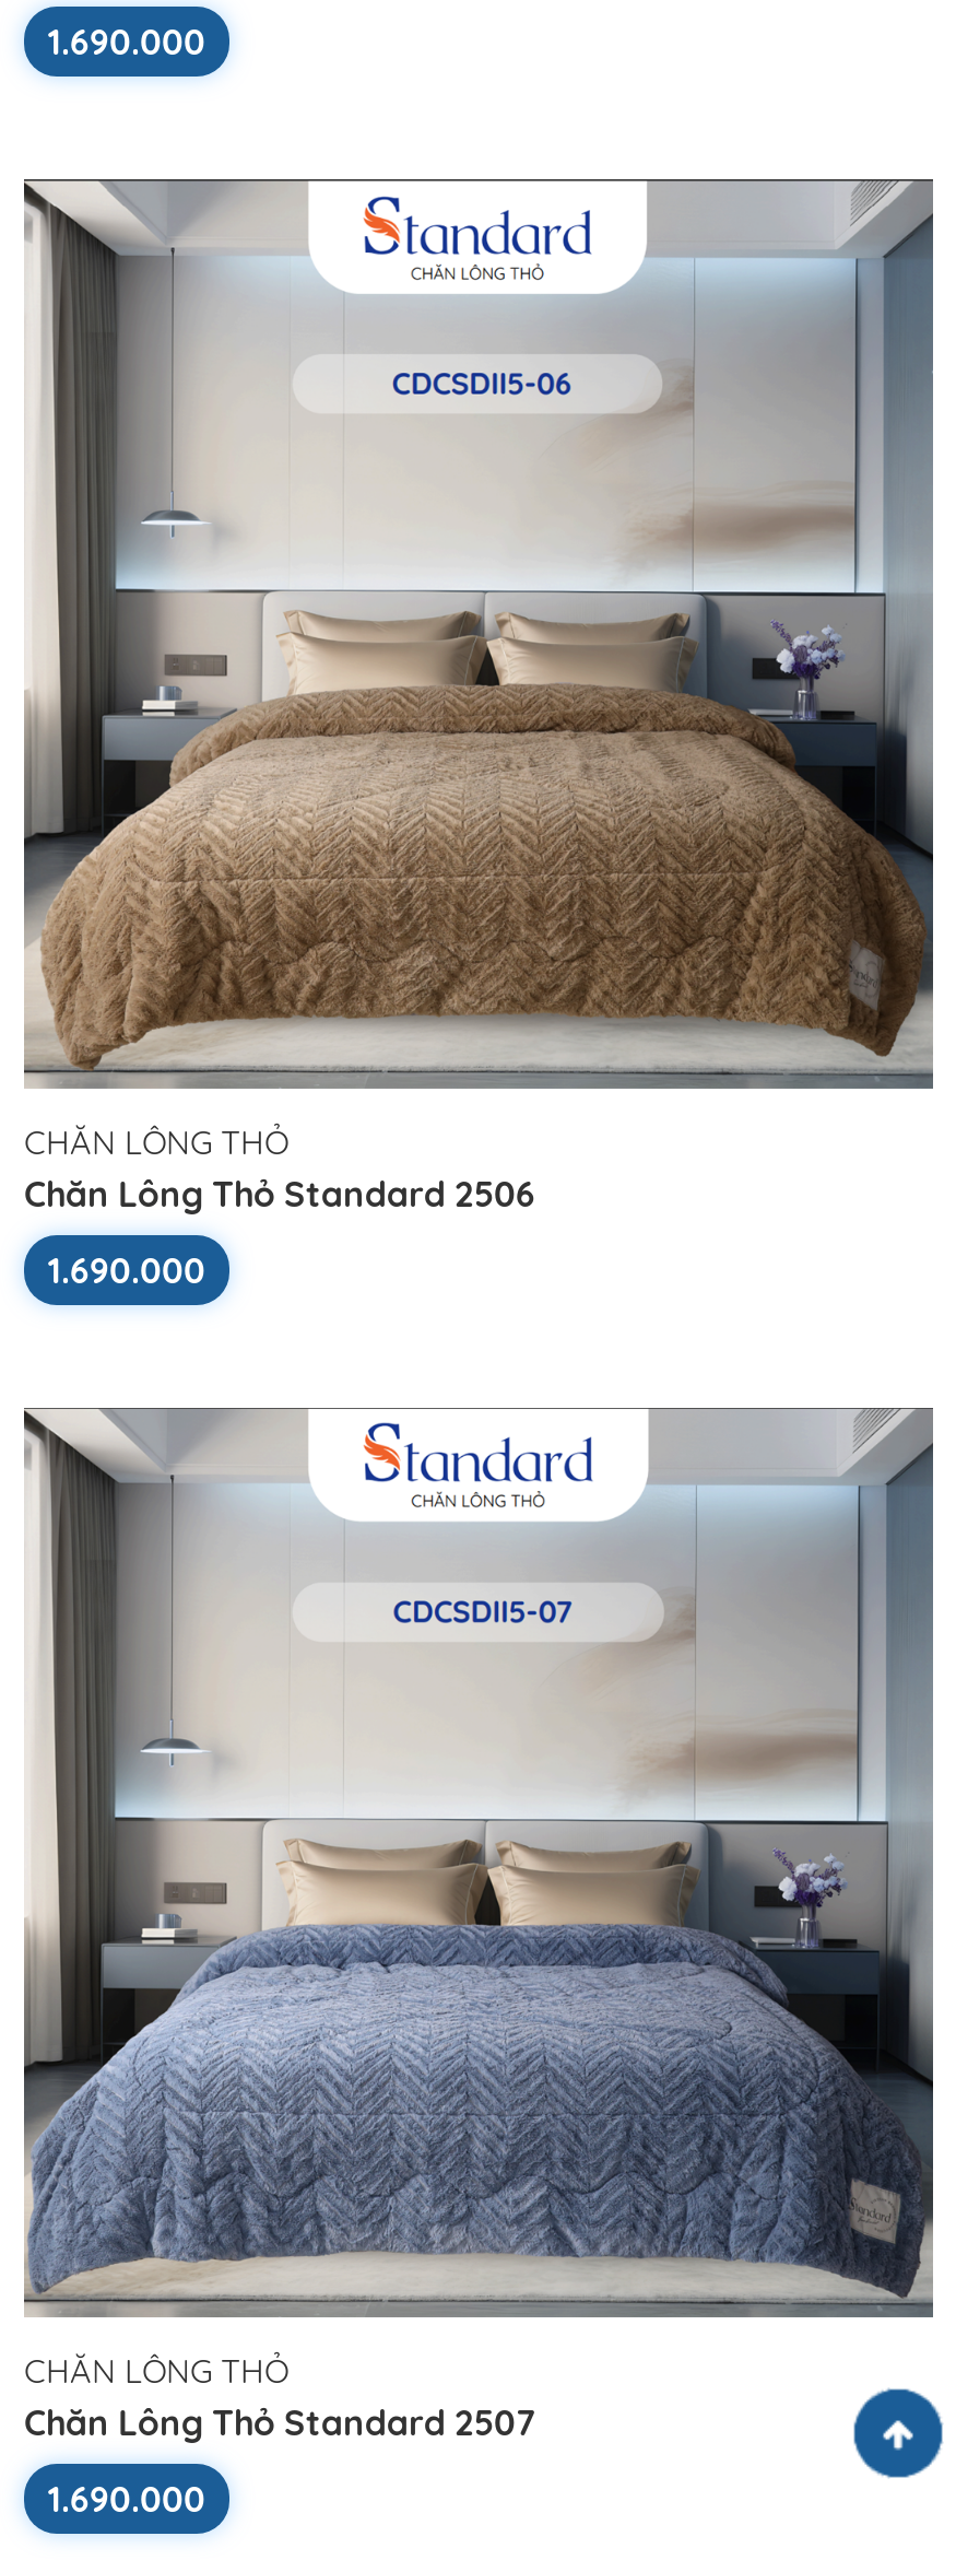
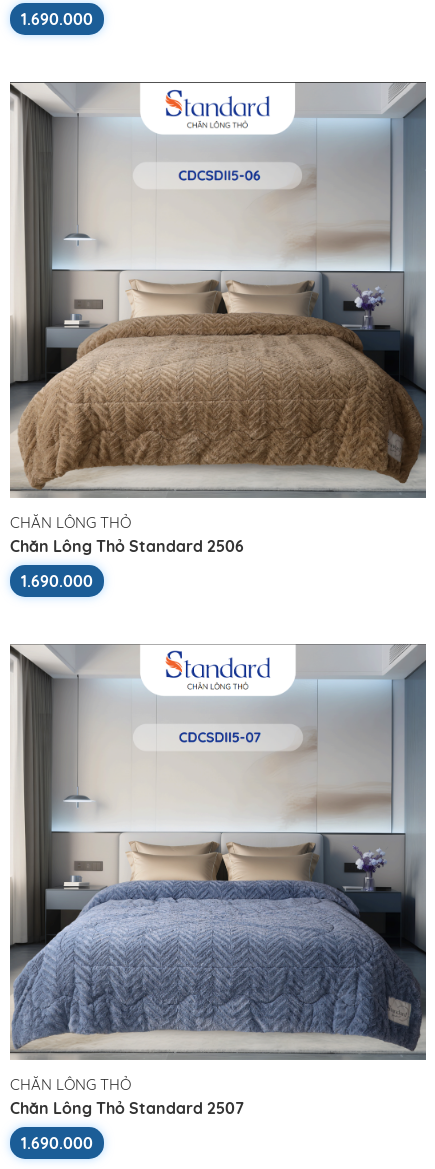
- [image]
